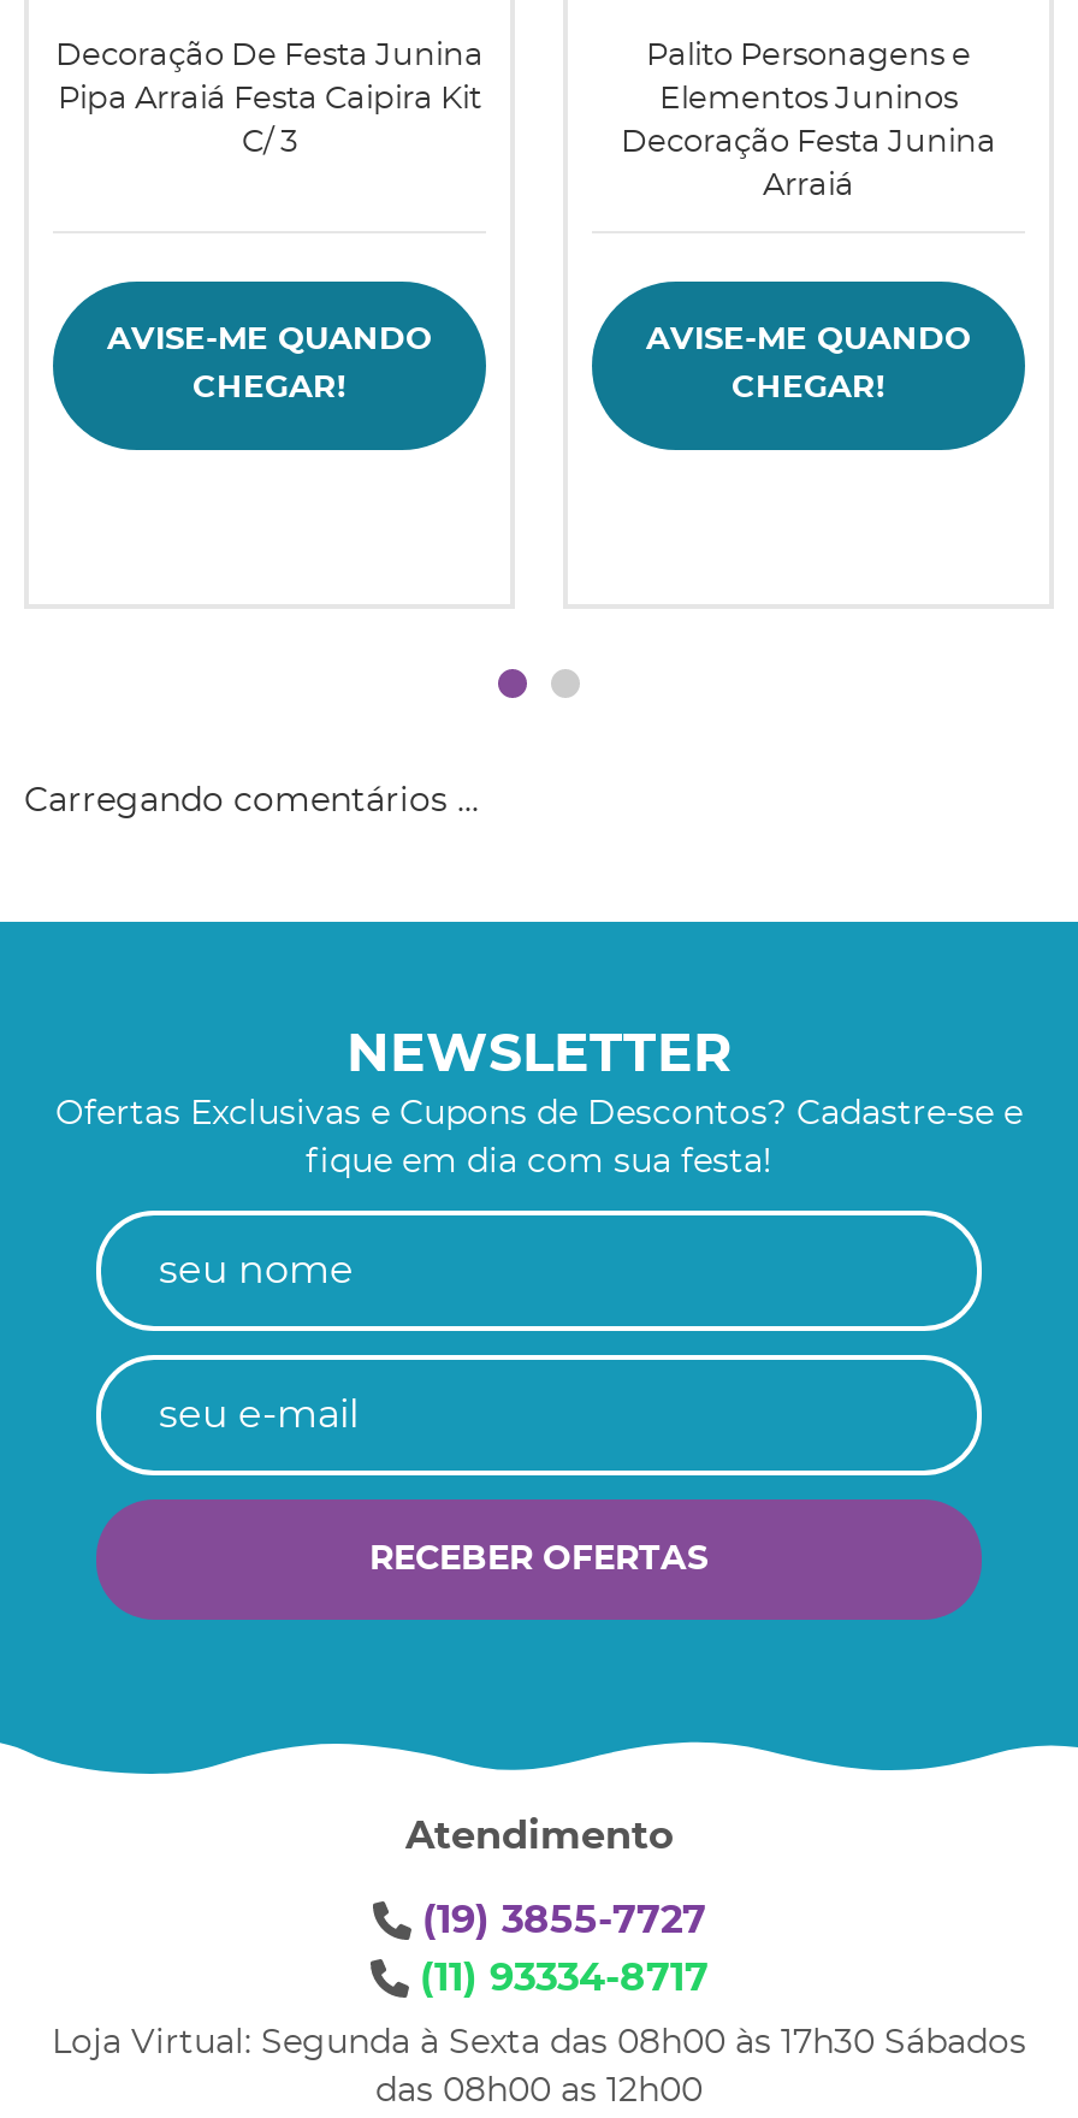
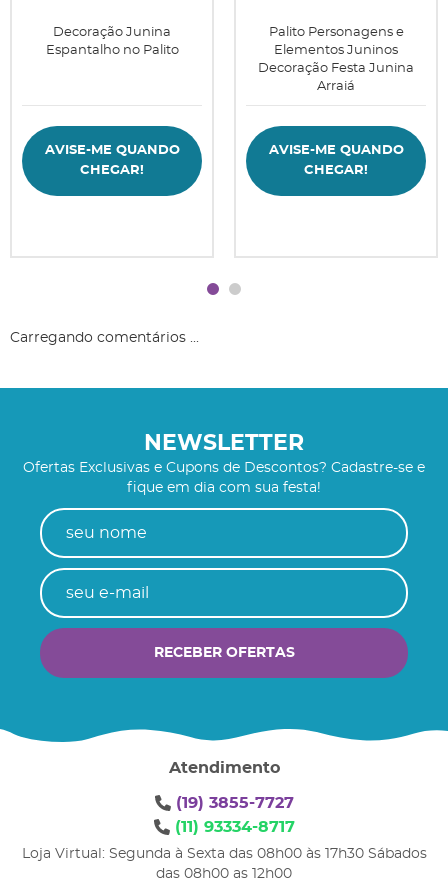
- Decoração De Festa Junina
- Pipa Arraiá Festa Caipira Kit
- C/ 3
+ Decoração Junina
+ Espantalho no Palito
